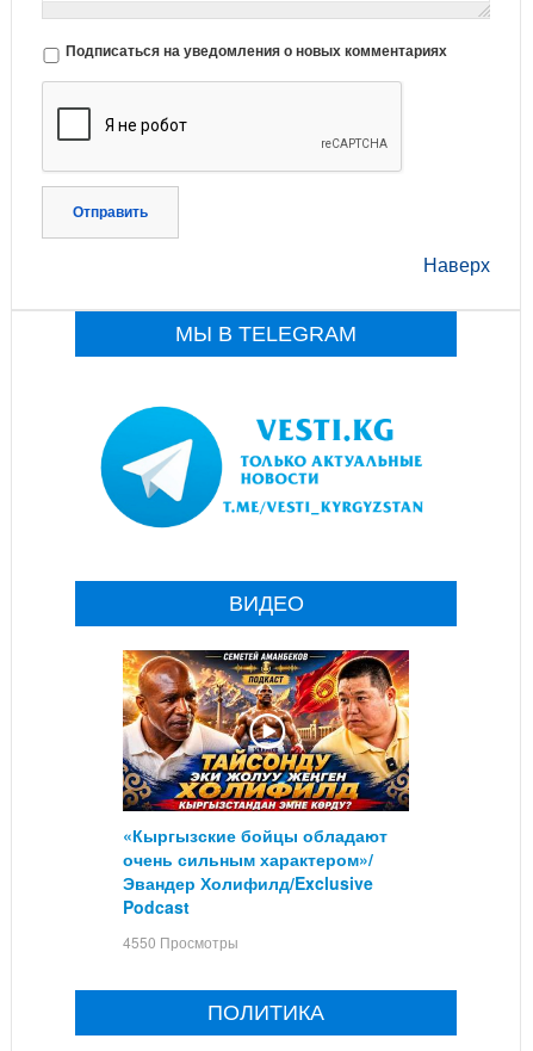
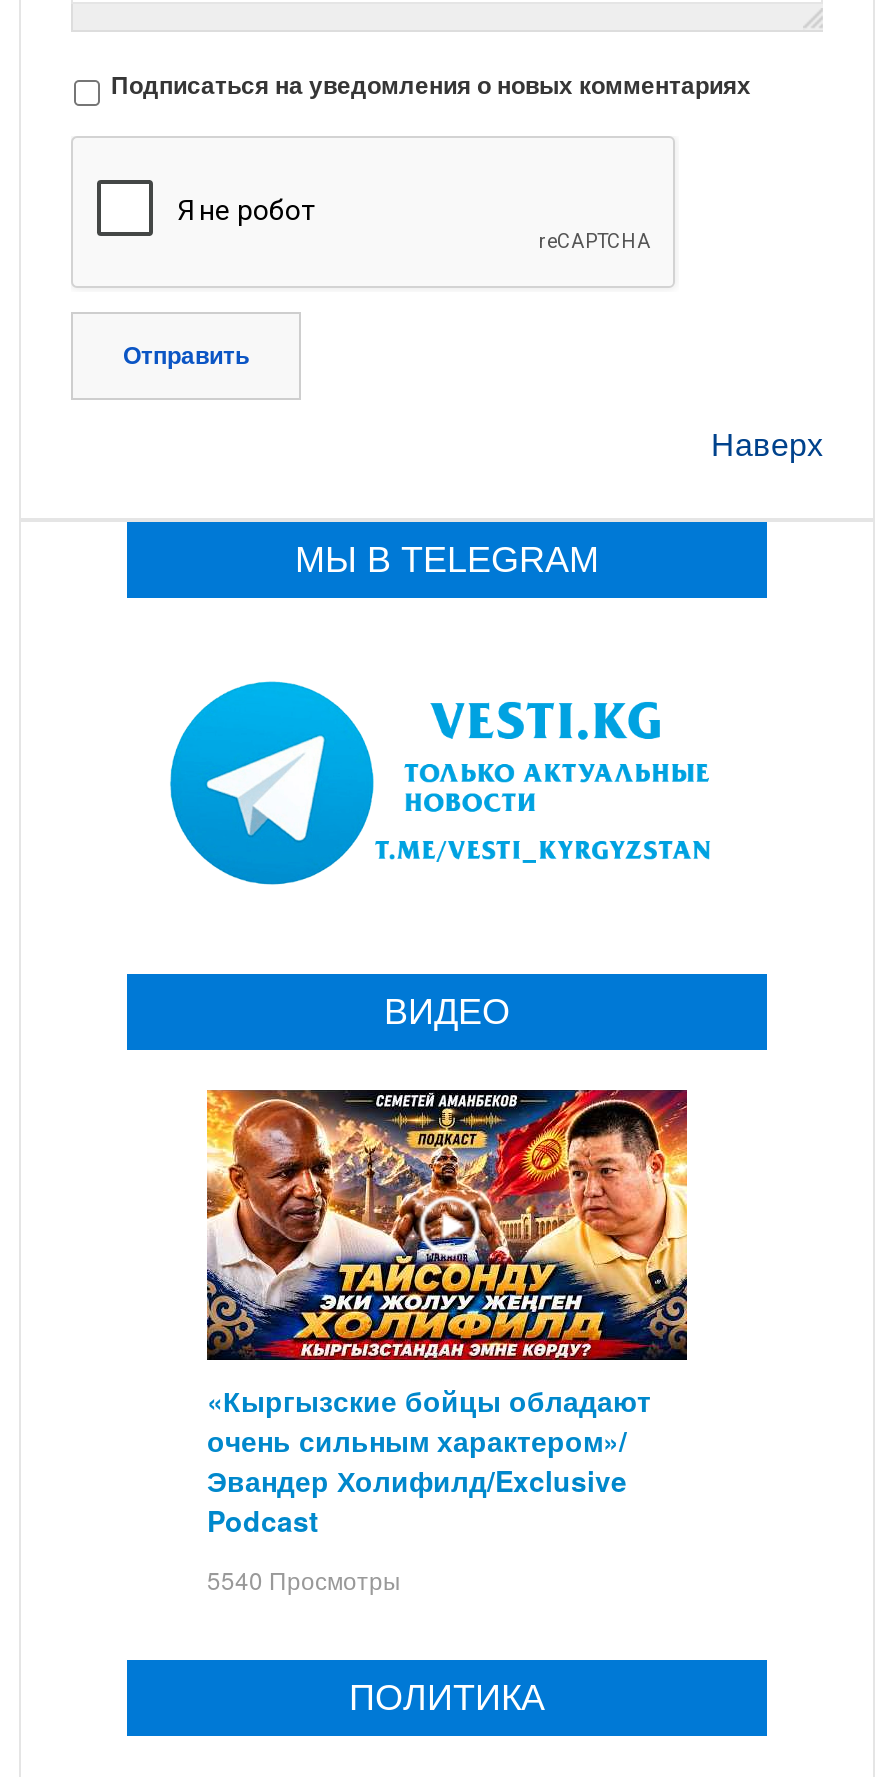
- 4550 Просмотры
+ 5540 Просмотры
